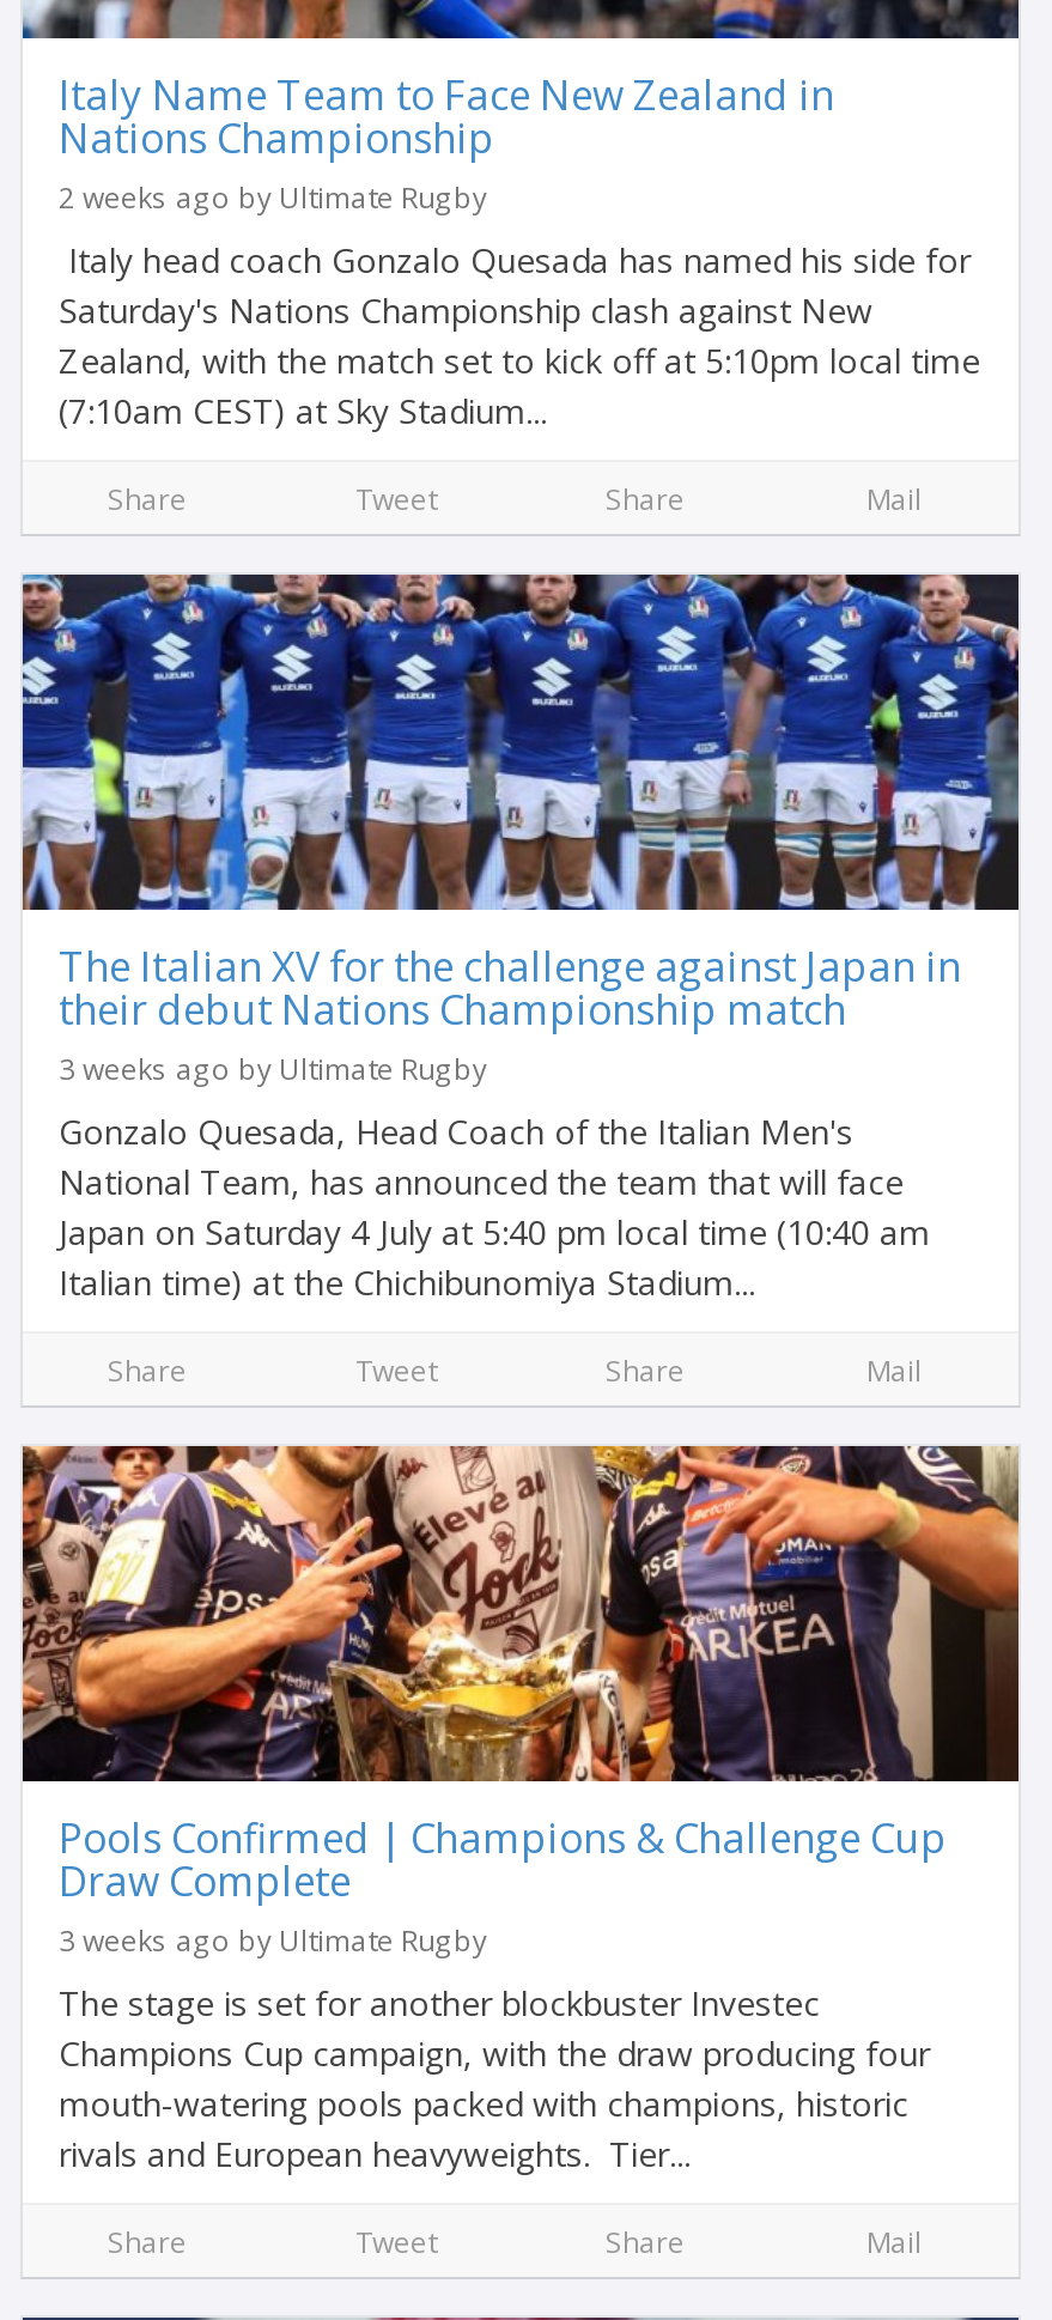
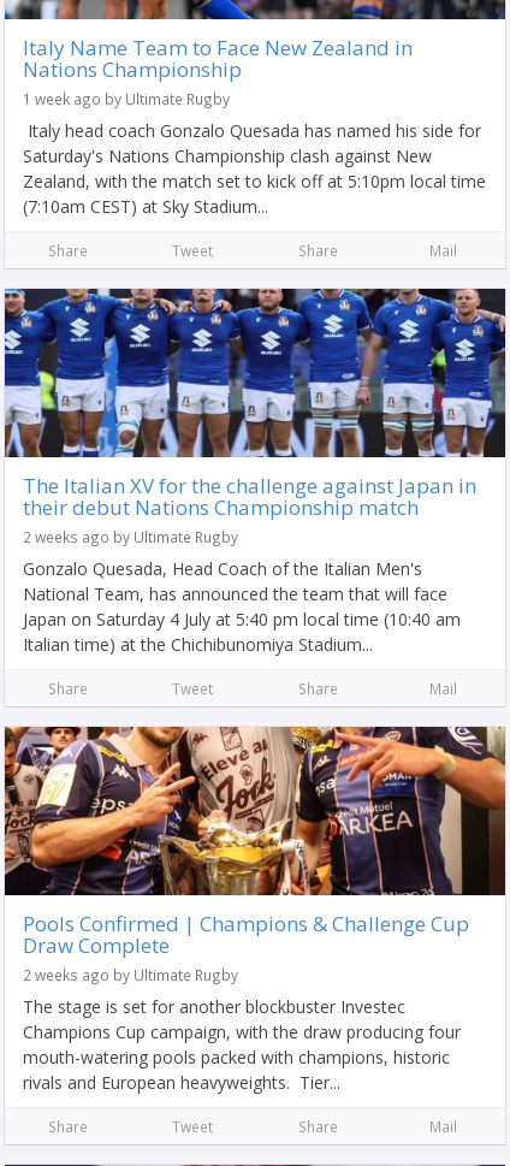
- 2 weeks ago by Ultimate Rugby
+ 1 week ago by Ultimate Rugby

- 3 weeks ago by Ultimate Rugby
+ 2 weeks ago by Ultimate Rugby

- 3 weeks ago by Ultimate Rugby
+ 2 weeks ago by Ultimate Rugby
